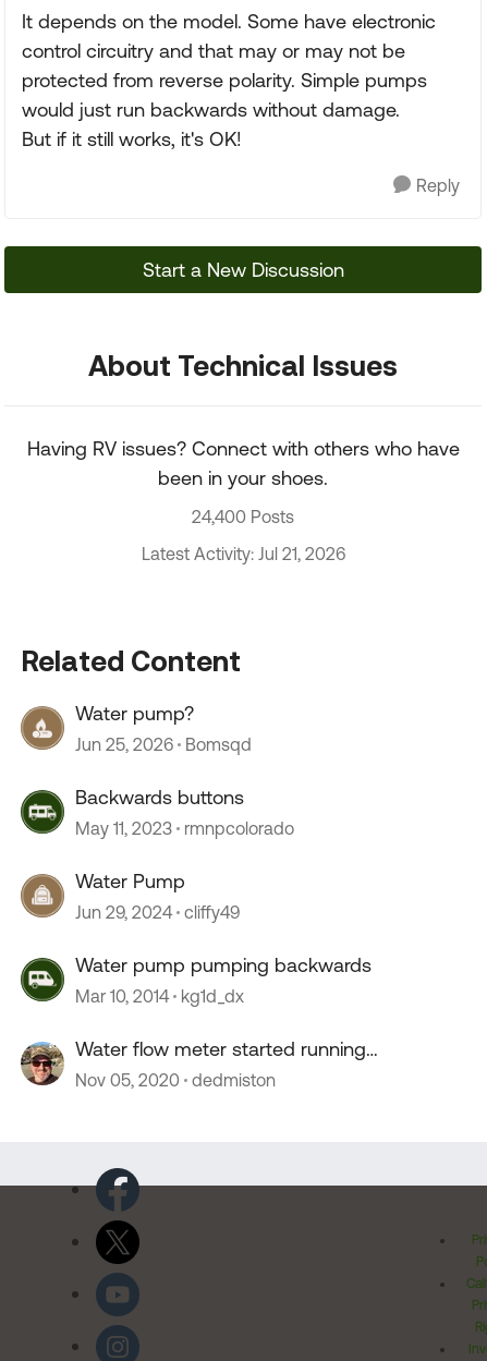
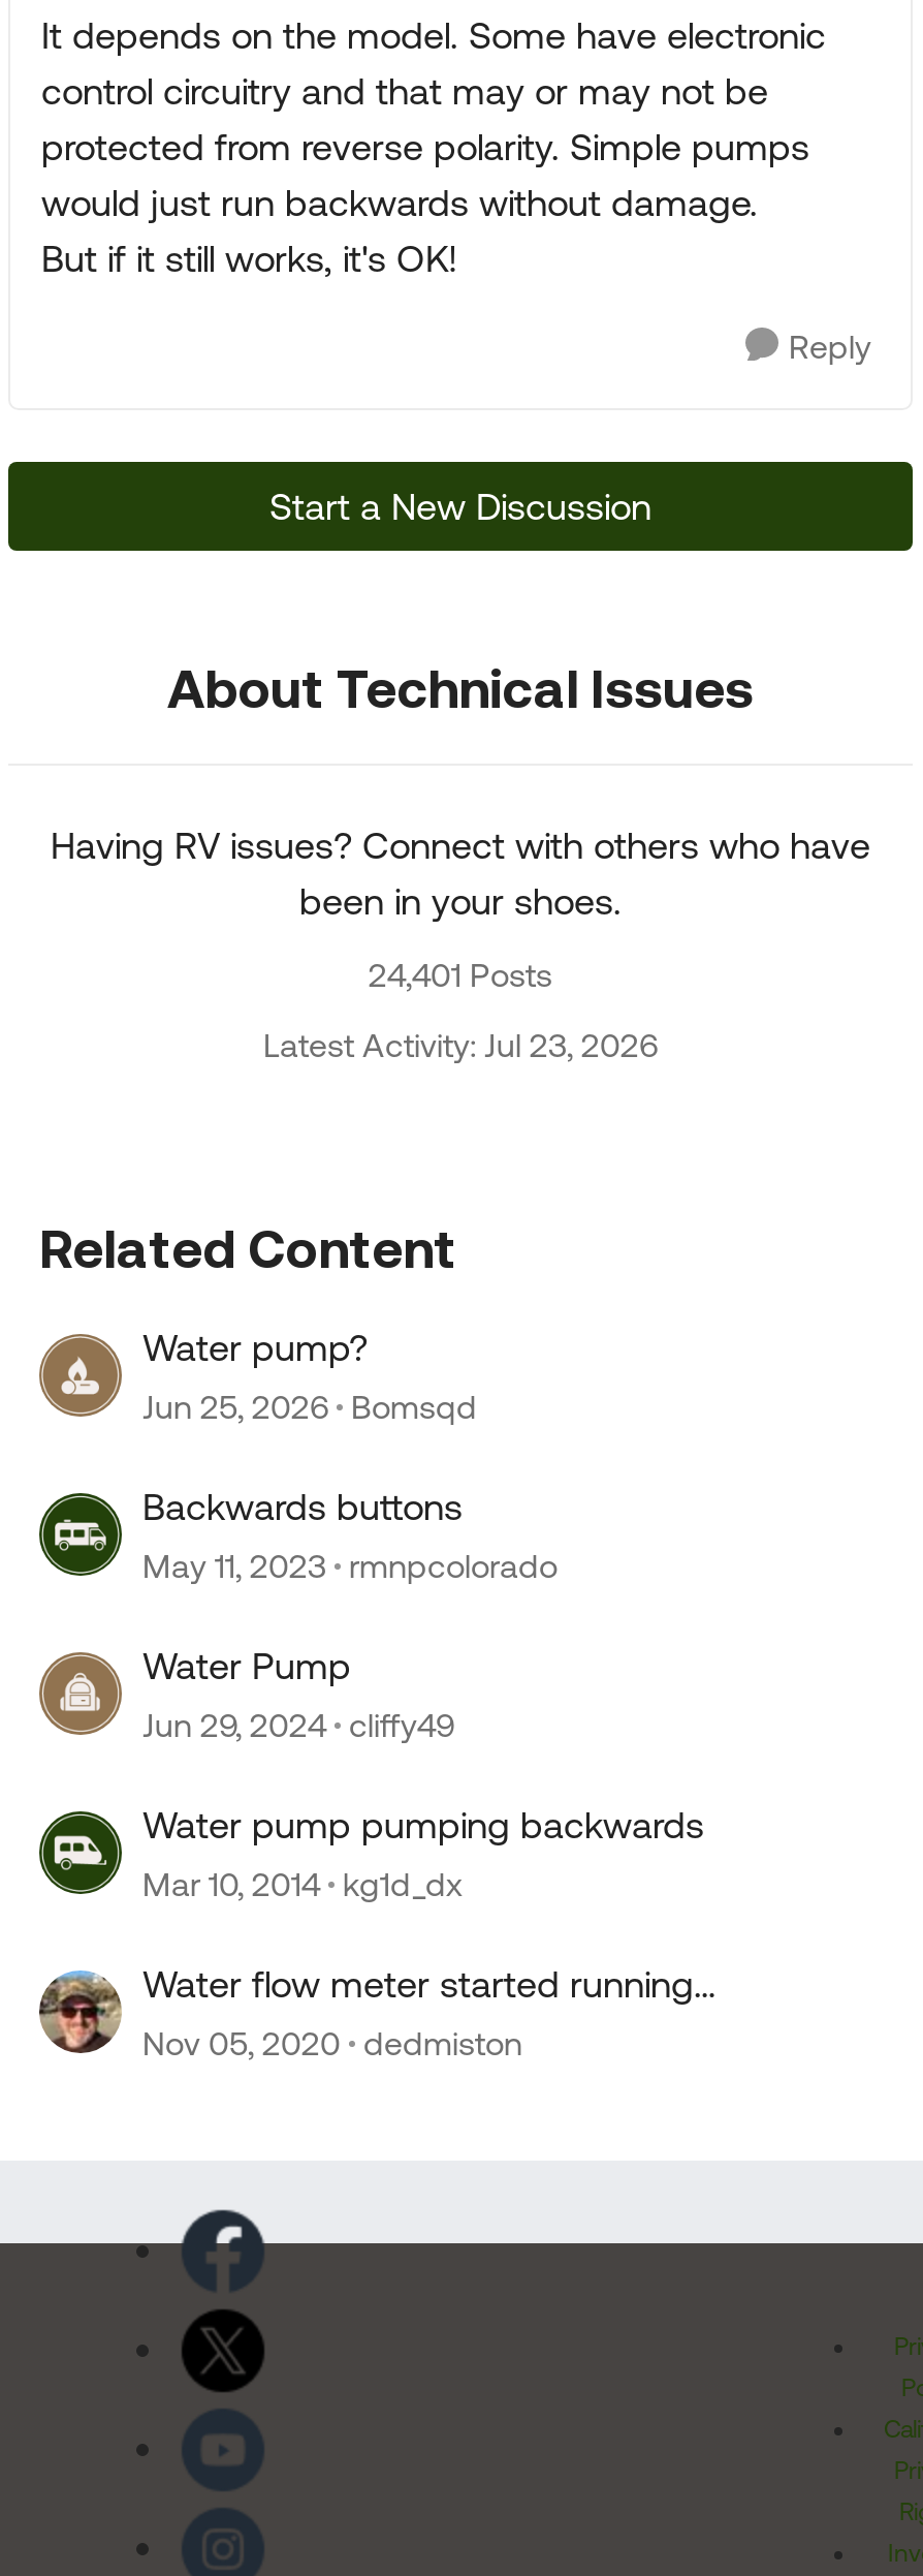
- 24,400 Posts
+ 24,401 Posts

- Latest Activity: Jul 21, 2026
+ Latest Activity: Jul 23, 2026
